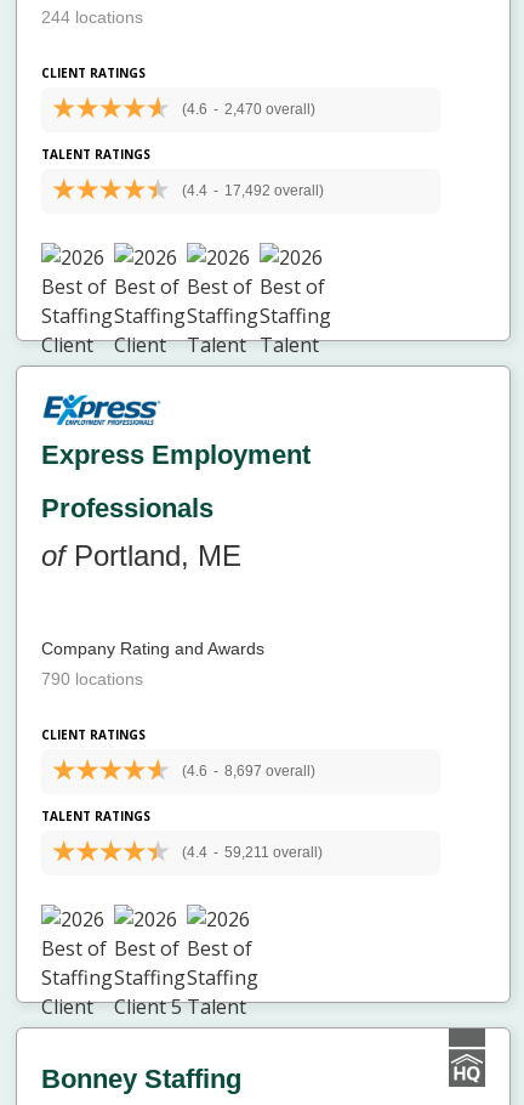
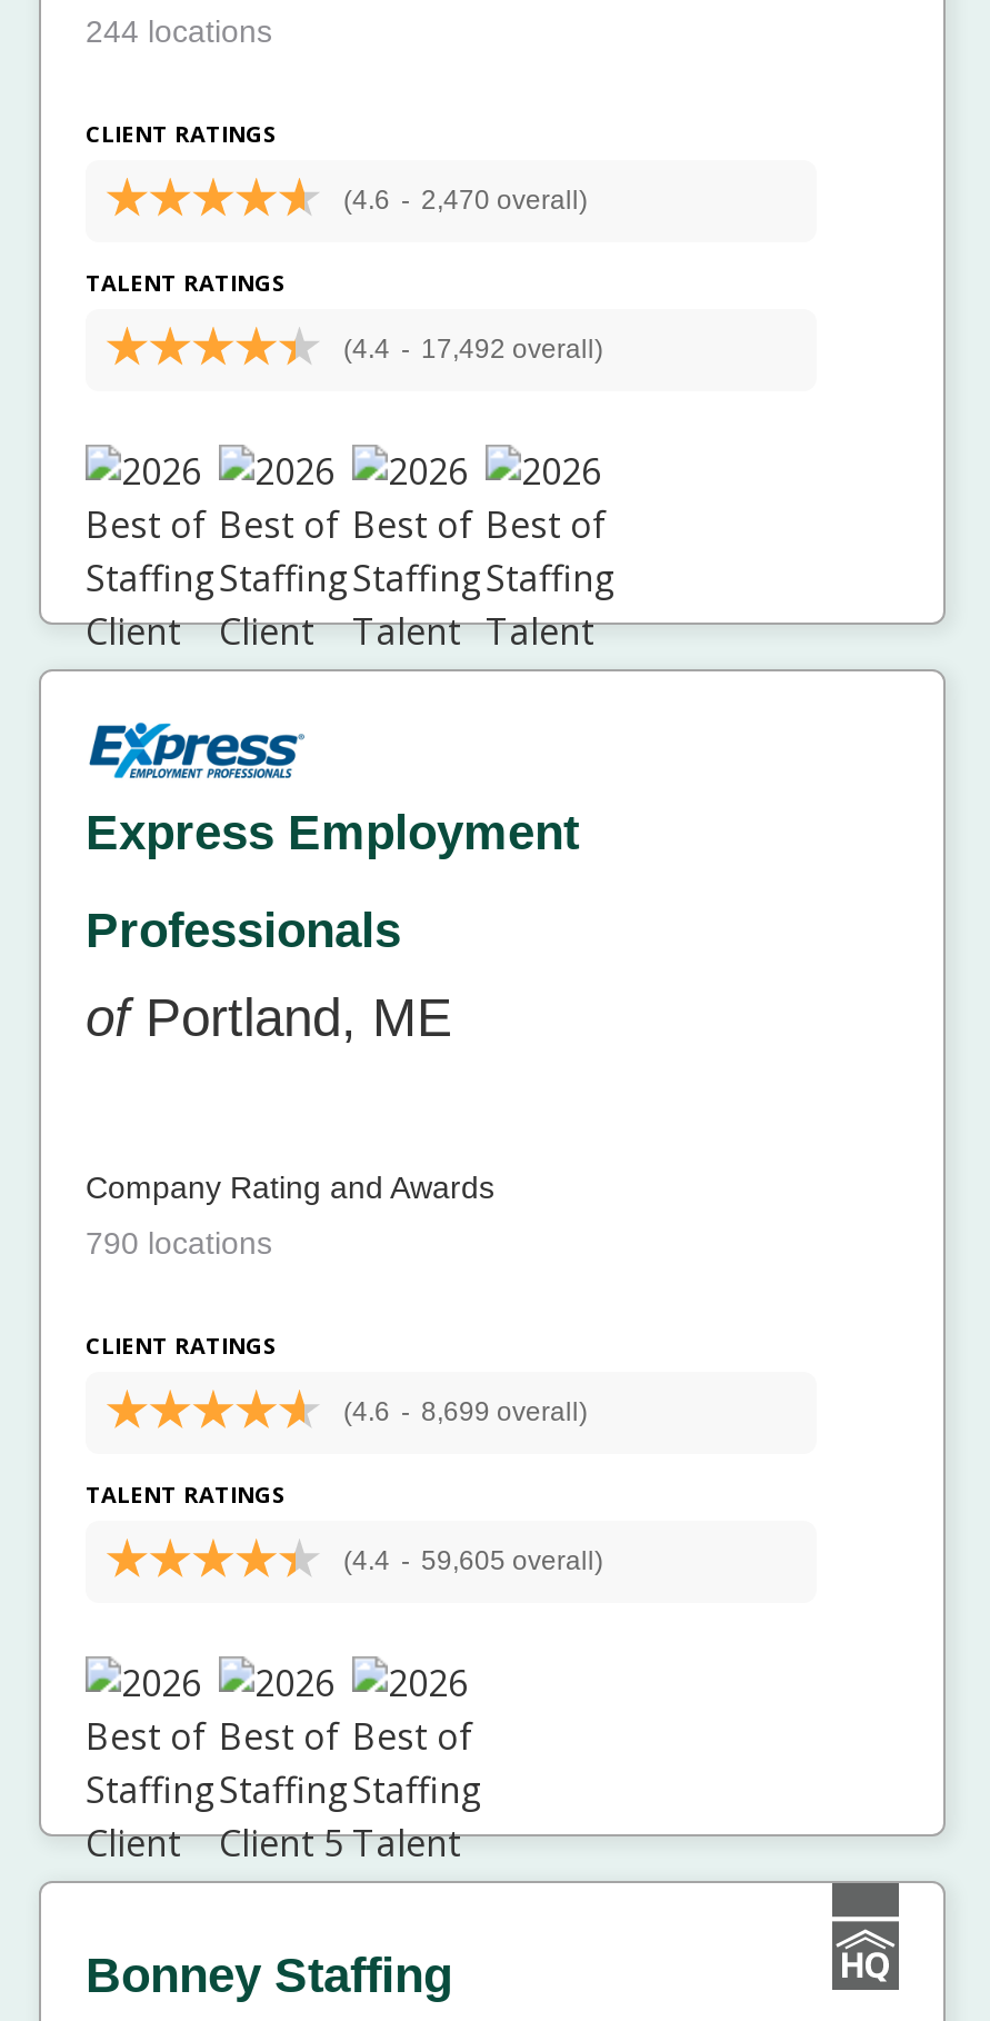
- (4.6 - 8,697 overall)
+ (4.6 - 8,699 overall)

- (4.4 - 59,211 overall)
+ (4.4 - 59,605 overall)
